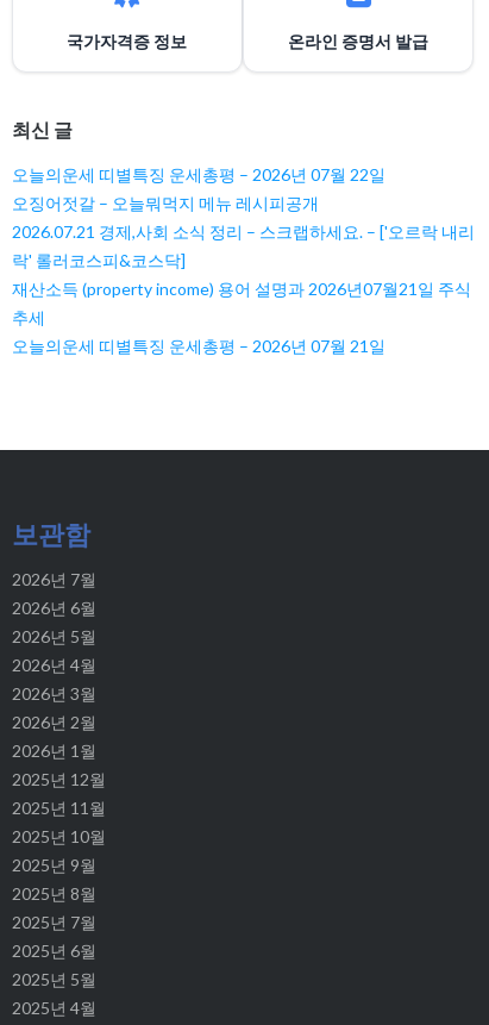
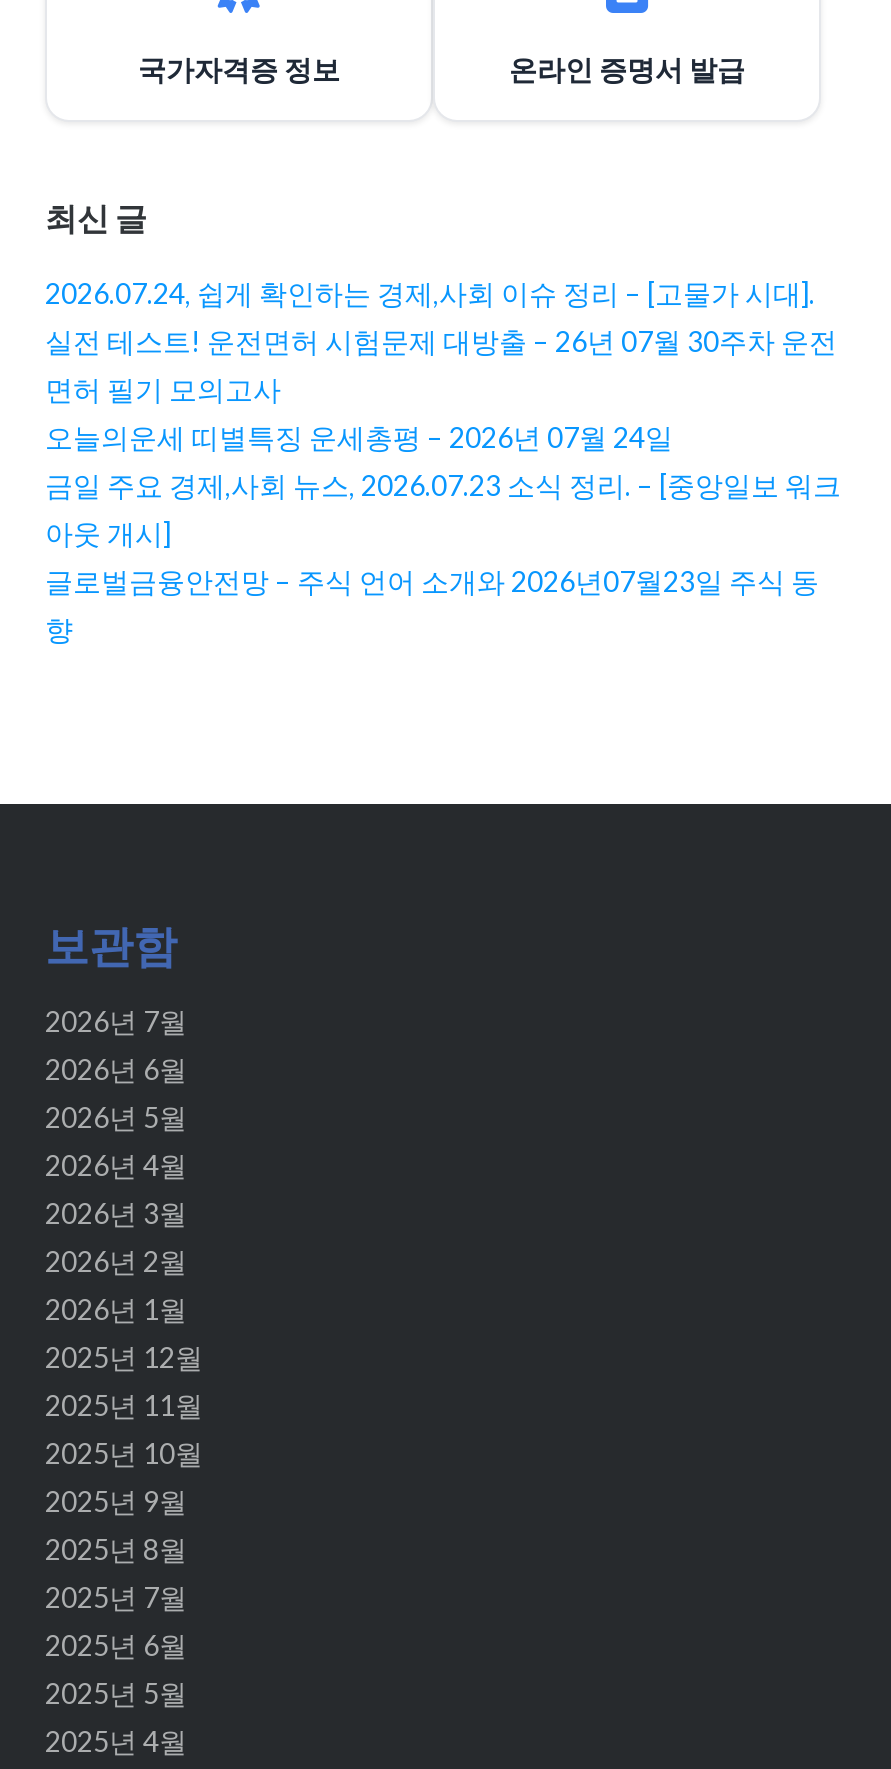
- 오늘의운세 띠별특징 운세총평 – 2026년 07월 22일
- 오징어젓갈 – 오늘뭐먹지 메뉴 레시피공개
- 2026.07.21 경제,사회 소식 정리 – 스크랩하세요. – ['오르락 내리
- 락' 롤러코스피&코스닥]
- 재산소득 (property income) 용어 설명과 2026년07월21일 주식
- 추세
- 오늘의운세 띠별특징 운세총평 – 2026년 07월 21일
+ 2026.07.24, 쉽게 확인하는 경제,사회 이슈 정리 – [고물가 시대].
+ 실전 테스트! 운전면허 시험문제 대방출 – 26년 07월 30주차 운전
+ 면허 필기 모의고사
+ 오늘의운세 띠별특징 운세총평 – 2026년 07월 24일
+ 금일 주요 경제,사회 뉴스, 2026.07.23 소식 정리. – [중앙일보 워크
+ 아웃 개시]
+ 글로벌금융안전망 – 주식 언어 소개와 2026년07월23일 주식 동
+ 향
